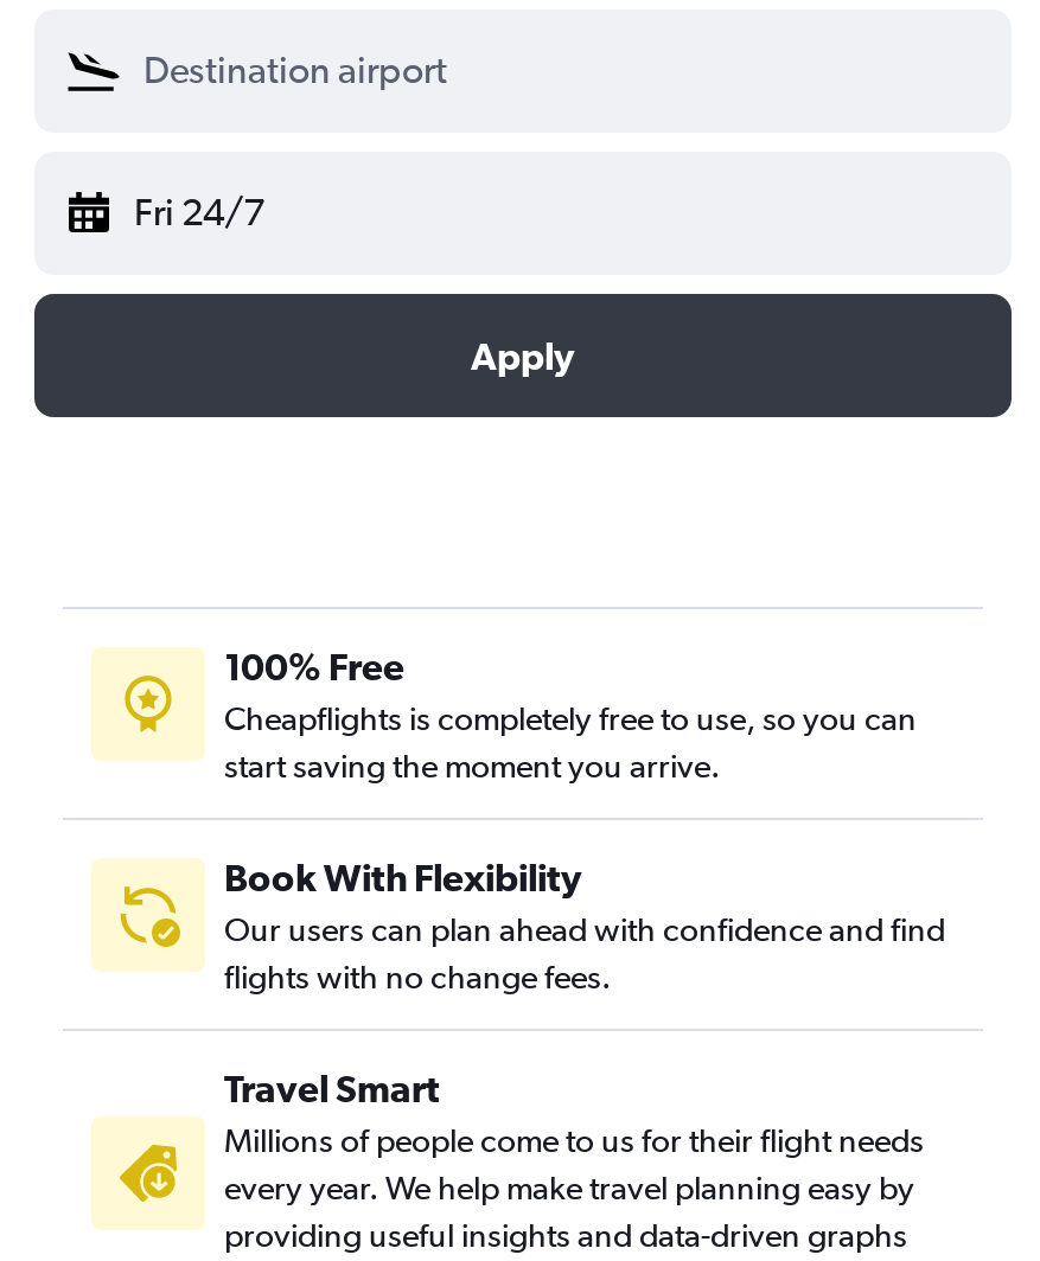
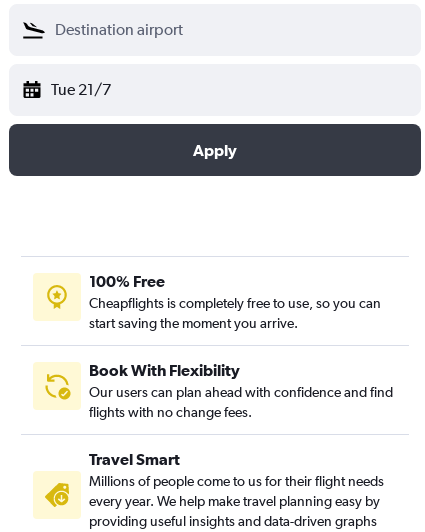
- Fri 24/7
+ Tue 21/7
